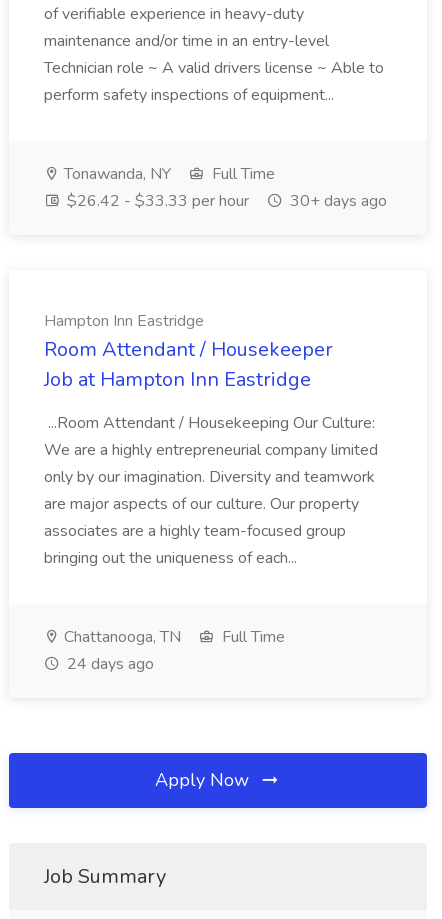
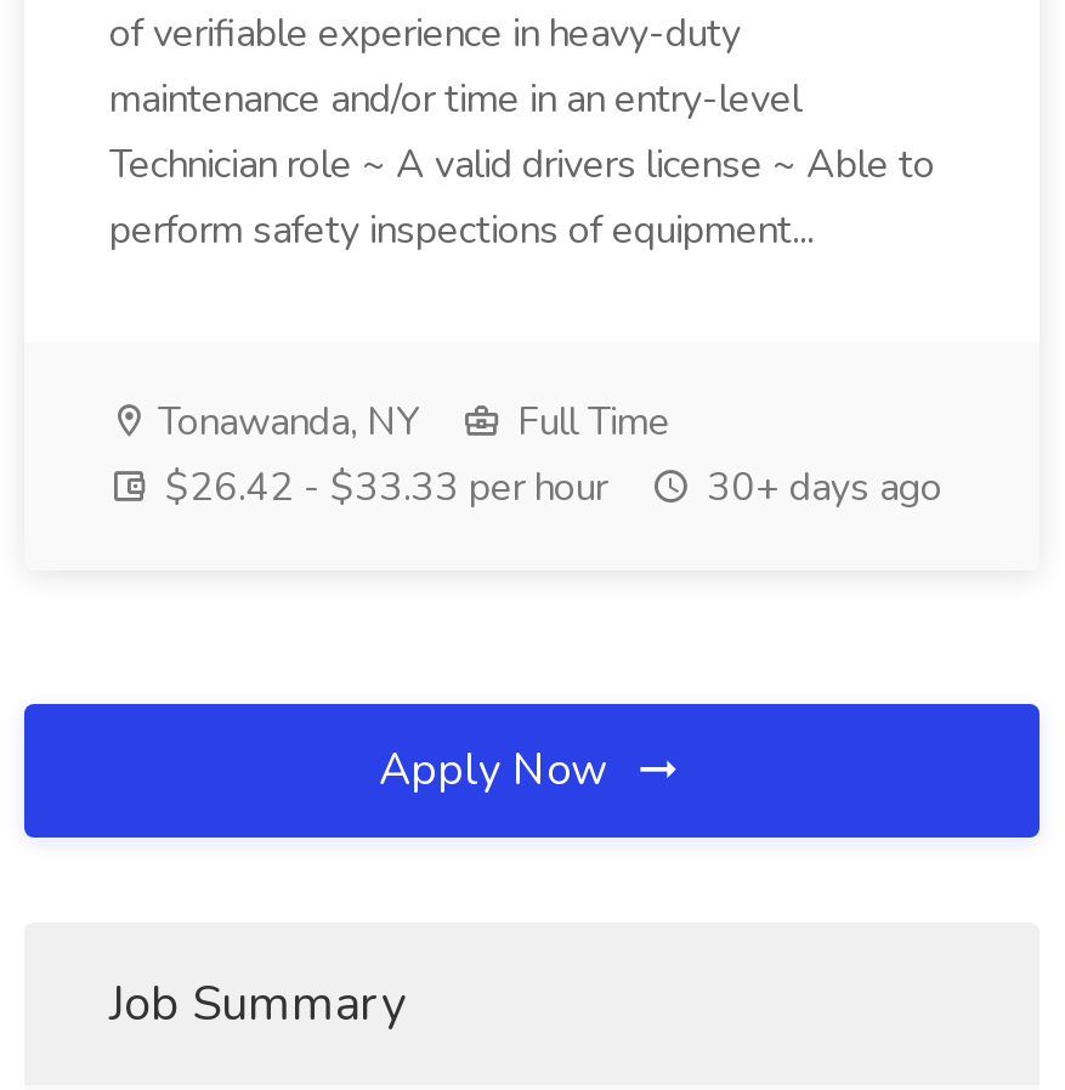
- Hampton Inn Eastridge
- Room Attendant / Housekeeper
- Job at Hampton Inn Eastridge
- ...Room Attendant / Housekeeping Our Culture:
- We are a highly entrepreneurial company limited
- only by our imagination. Diversity and teamwork
- are major aspects of our culture. Our property
- associates are a highly team-focused group
- bringing out the uniqueness of each...

- Chattanooga, TN
- Full Time
- 24 days ago
